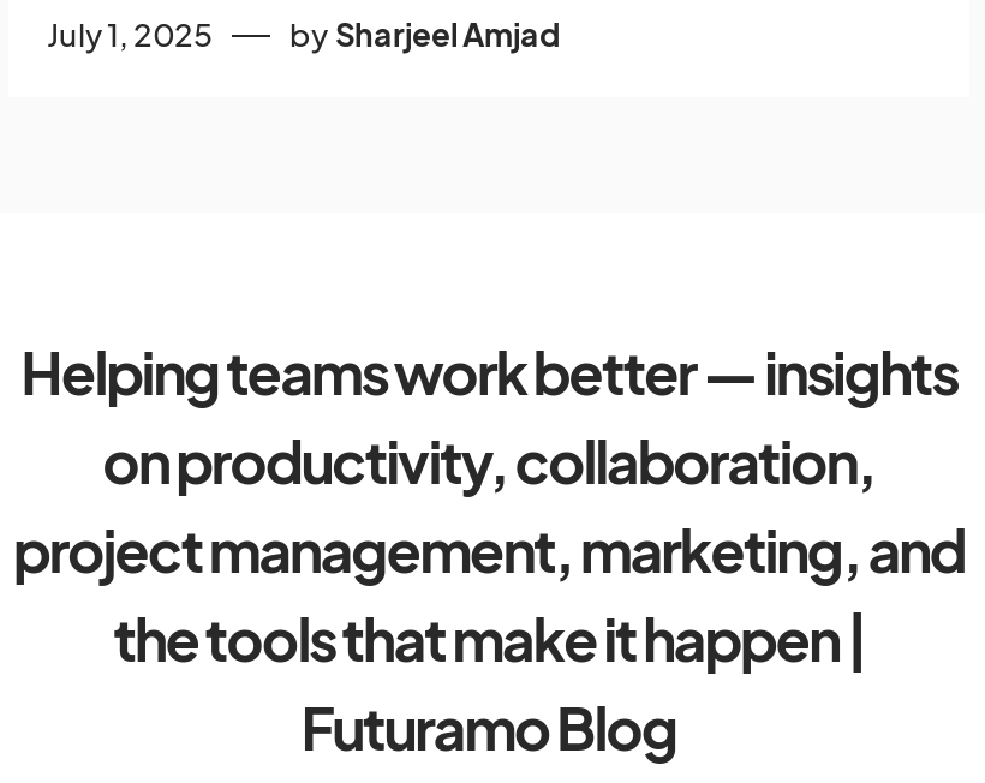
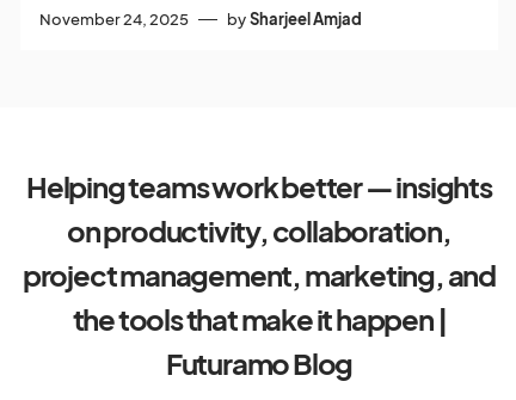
- July 1, 2025 by Sharjeel Amjad
+ November 24, 2025 by Sharjeel Amjad
